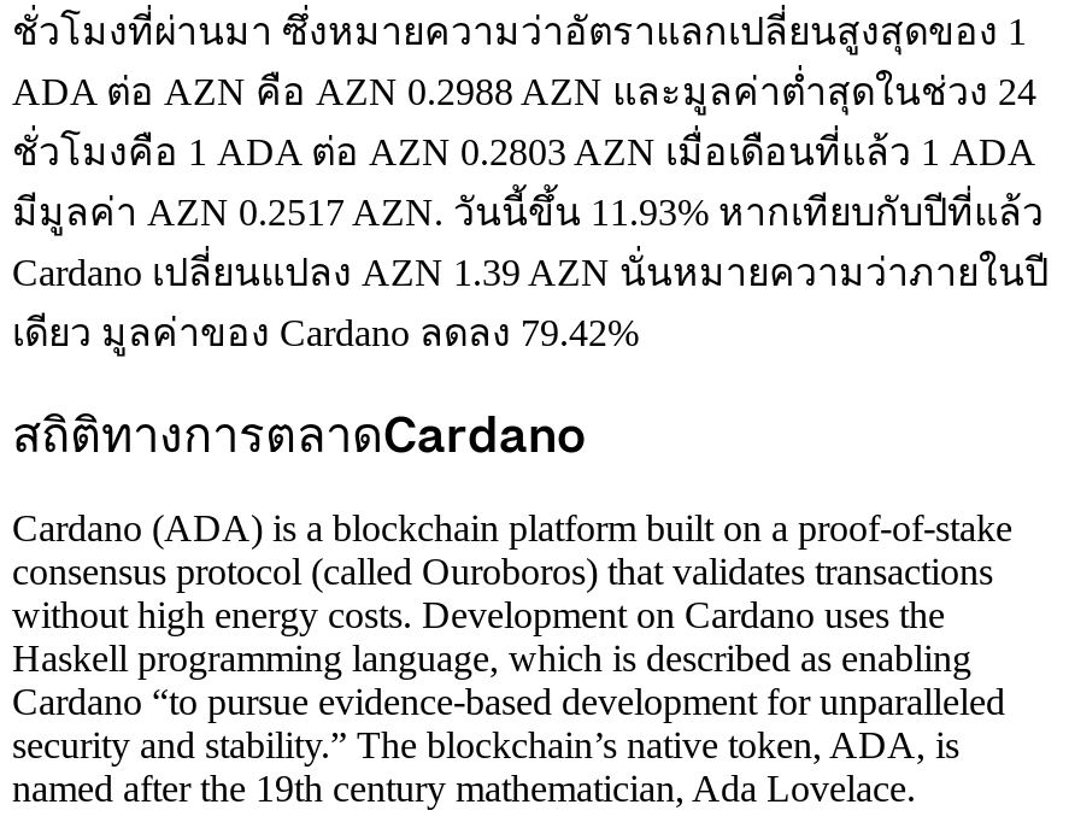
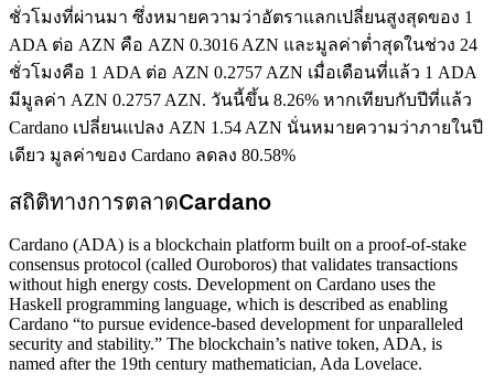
- ADA ต่อ AZN คือ AZN 0.2988 AZN และมูลค่าต่ำสุดในช่วง 24
+ ADA ต่อ AZN คือ AZN 0.3016 AZN และมูลค่าต่ำสุดในช่วง 24

- ชั่วโมงคือ 1 ADA ต่อ AZN 0.2803 AZN เมื่อเดือนที่แล้ว 1 ADA
+ ชั่วโมงคือ 1 ADA ต่อ AZN 0.2757 AZN เมื่อเดือนที่แล้ว 1 ADA

- มีมูลค่า AZN 0.2517 AZN. วันนี้ขึ้น 11.93% หากเทียบกับปีที่แล้ว
+ มีมูลค่า AZN 0.2757 AZN. วันนี้ขึ้น 8.26% หากเทียบกับปีที่แล้ว

- Cardano เปลี่ยนแปลง AZN 1.39 AZN นั่นหมายความว่าภายในปี
+ Cardano เปลี่ยนแปลง AZN 1.54 AZN นั่นหมายความว่าภายในปี

- เดียว มูลค่าของ Cardano ลดลง 79.42%
+ เดียว มูลค่าของ Cardano ลดลง 80.58%
